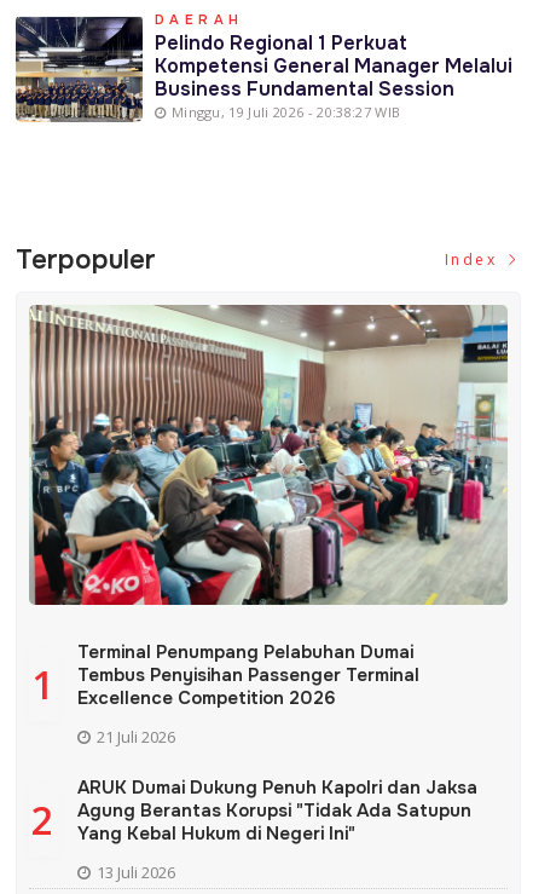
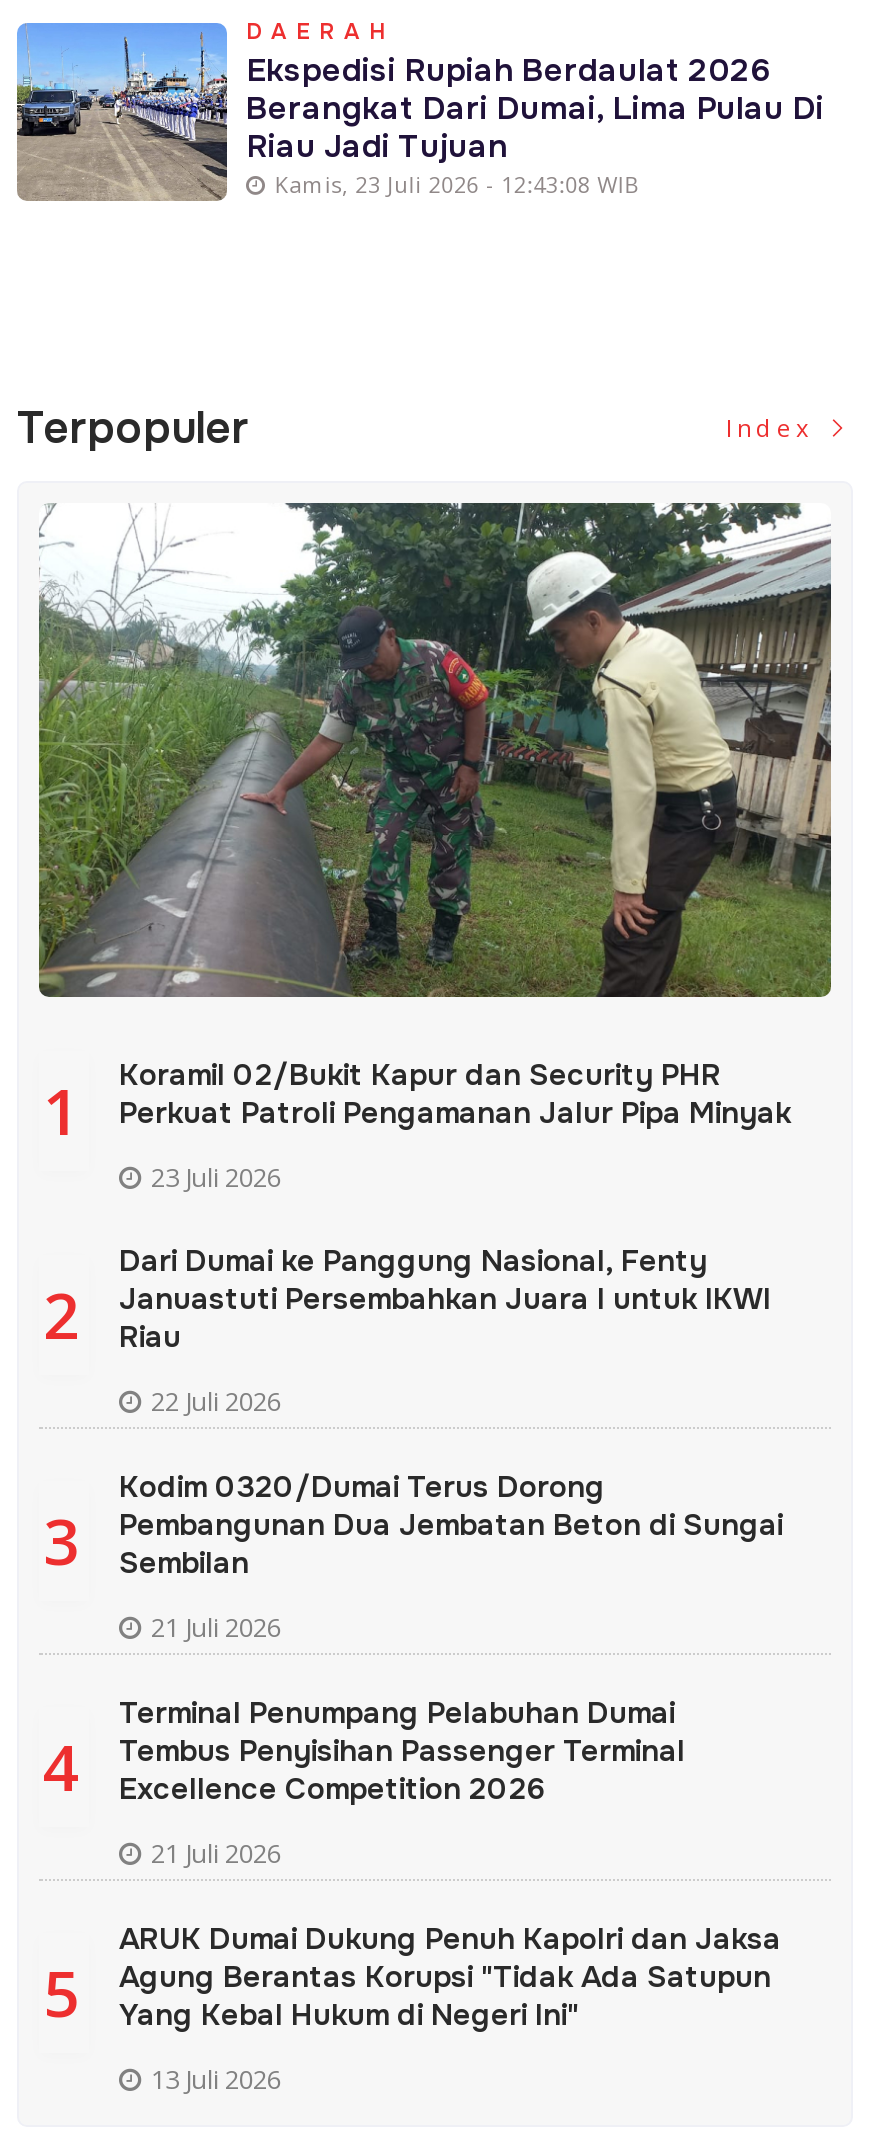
- [image]
- Pelindo Regional 1 Perkuat
- Kompetensi General Manager Melalui
- Business Fundamental Session
- Minggu, 19 Juli 2026 - 20:38:27 WIB
+ [image]
+ Ekspedisi Rupiah Berdaulat 2026
+ Berangkat Dari Dumai, Lima Pulau Di
+ Riau Jadi Tujuan
+ Kamis, 23 Juli 2026 - 12:43:08 WIB

+ Koramil 02/Bukit Kapur dan Security PHR
+ Perkuat Patroli Pengamanan Jalur Pipa Minyak
+ 23 Juli 2026
+ 2

- [image]
+ [image]

+ Dari Dumai ke Panggung Nasional, Fenty
+ Januastuti Persembahkan Juara I untuk IKWI
+ Riau
+ 22 Juli 2026
+ 3

+ Kodim 0320/Dumai Terus Dorong
+ Pembangunan Dua Jembatan Beton di Sungai
+ Sembilan
+ 21 Juli 2026
+ 4

- 2 Agung Berantas Korupsi "Tidak Ada Satupun Yang Kebal Hukum di Negeri Ini"
+ 5 Agung Berantas Korupsi "Tidak Ada Satupun Yang Kebal Hukum di Negeri Ini"
